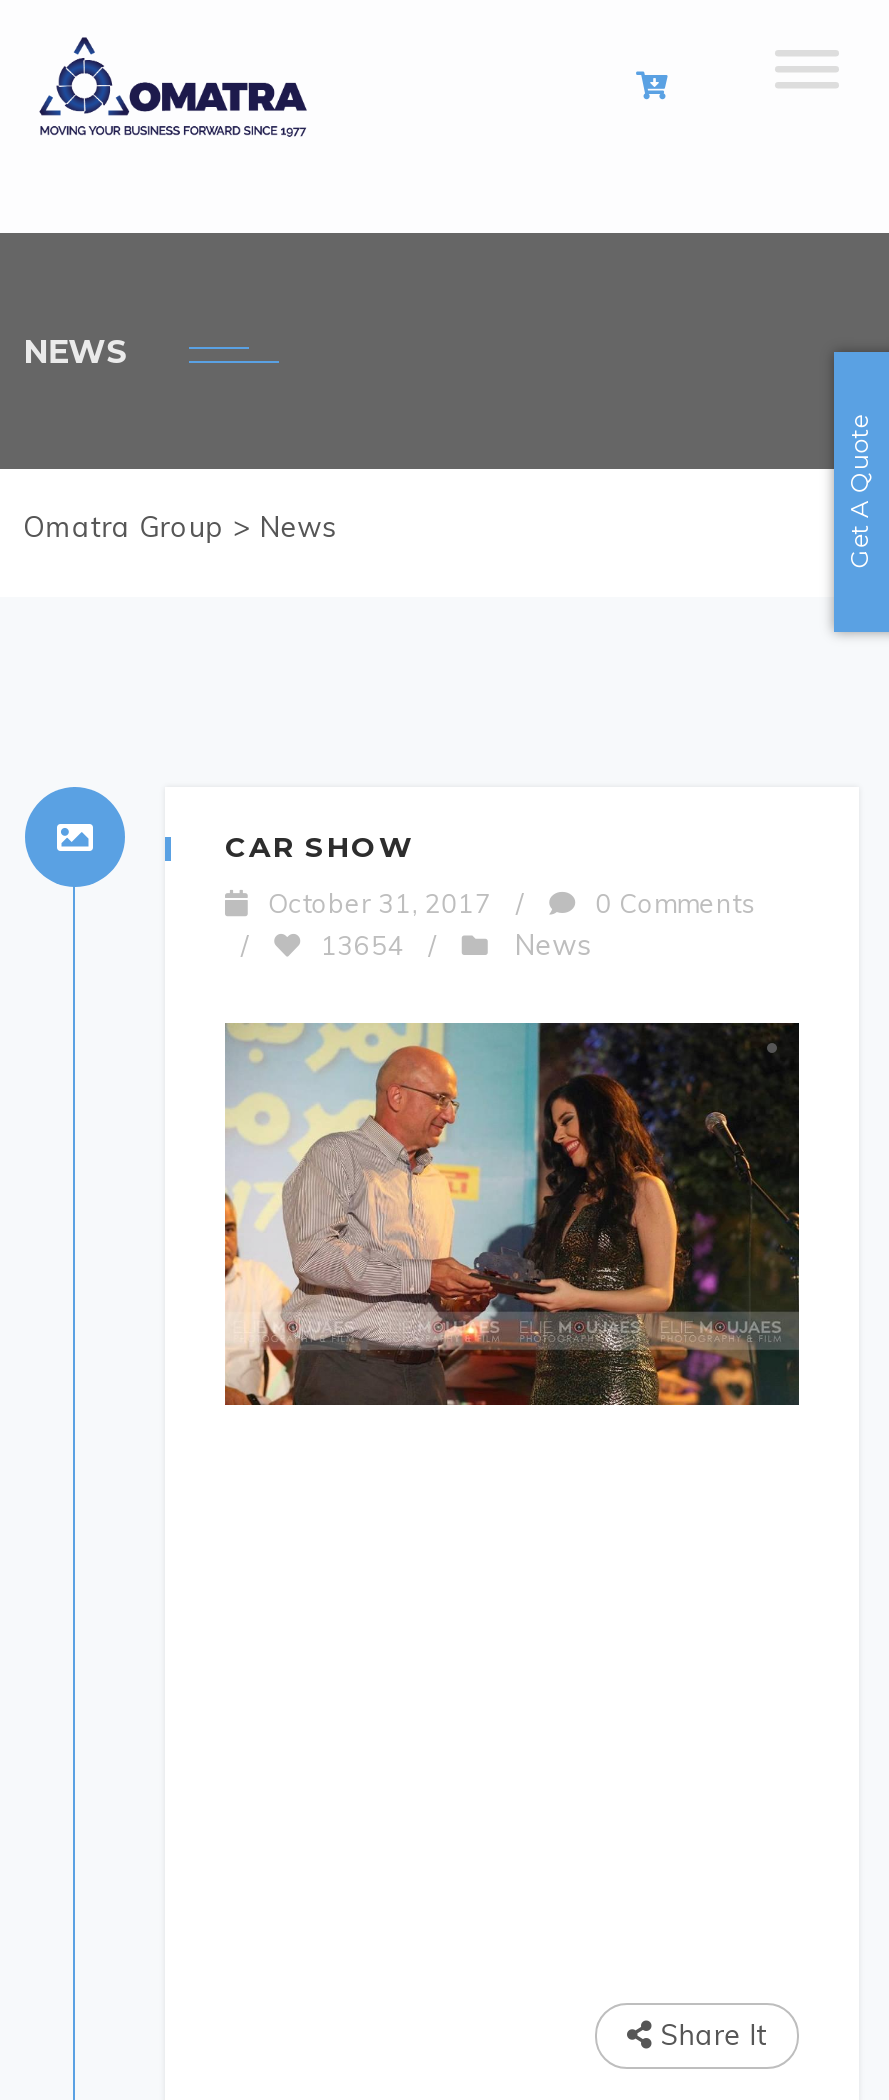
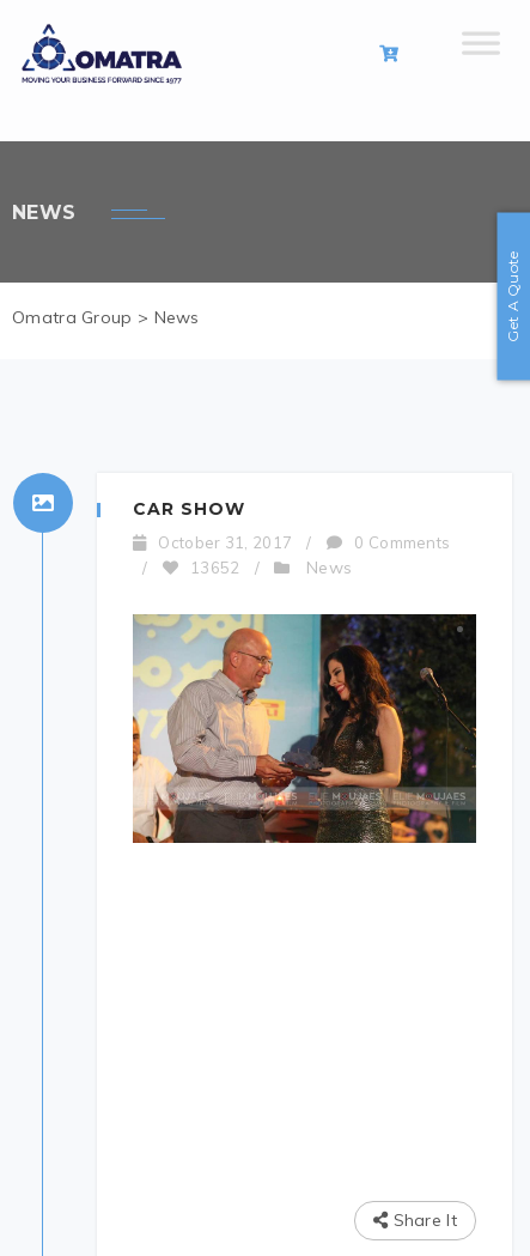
- 13654
+ 13652
